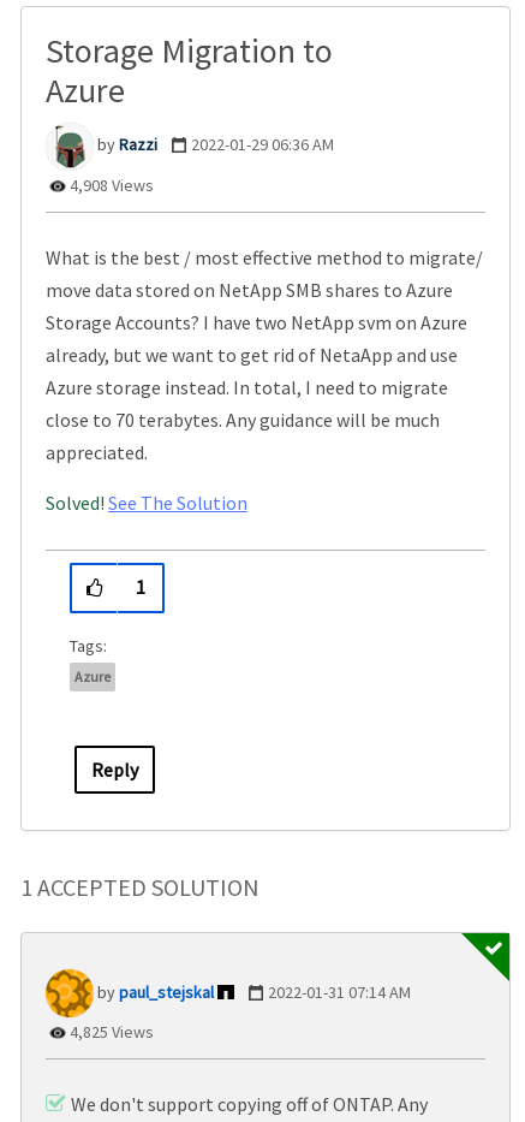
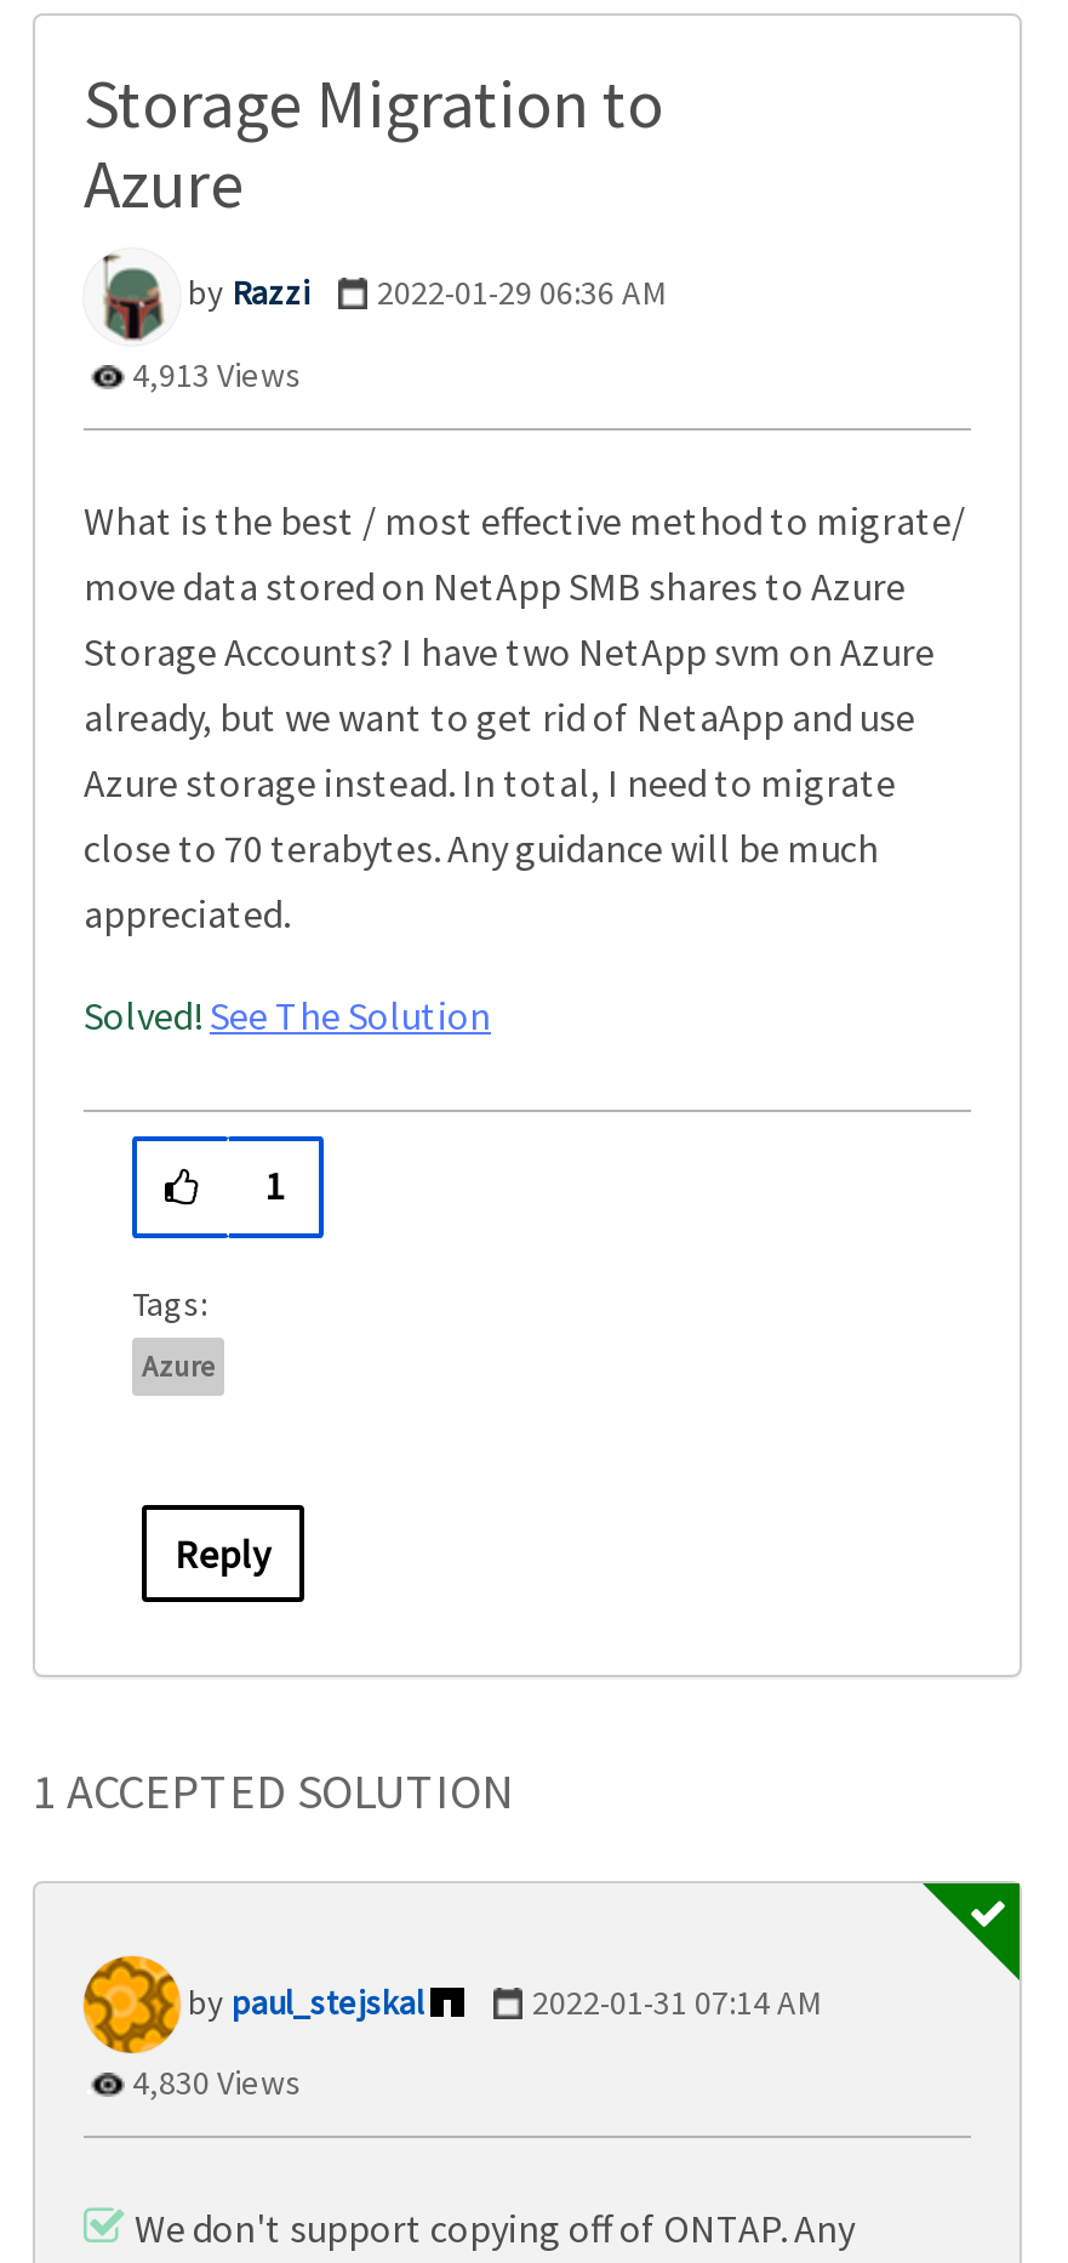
- 4,908 Views
+ 4,913 Views

- 4,825 Views
+ 4,830 Views
